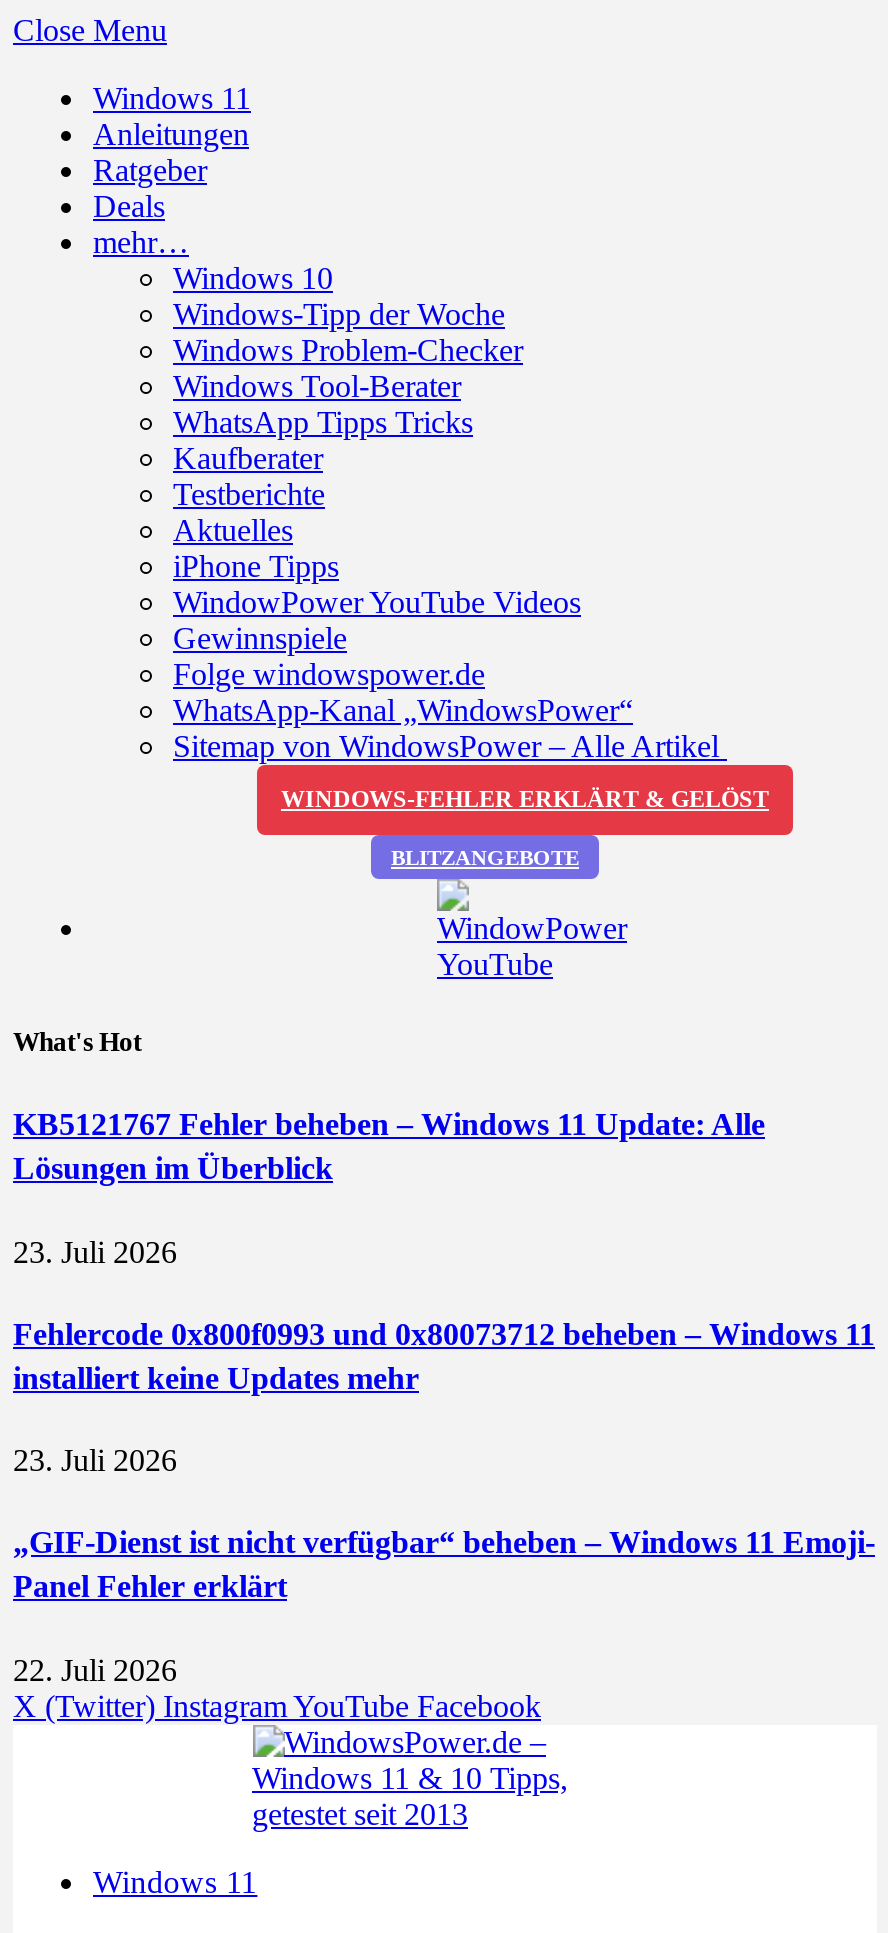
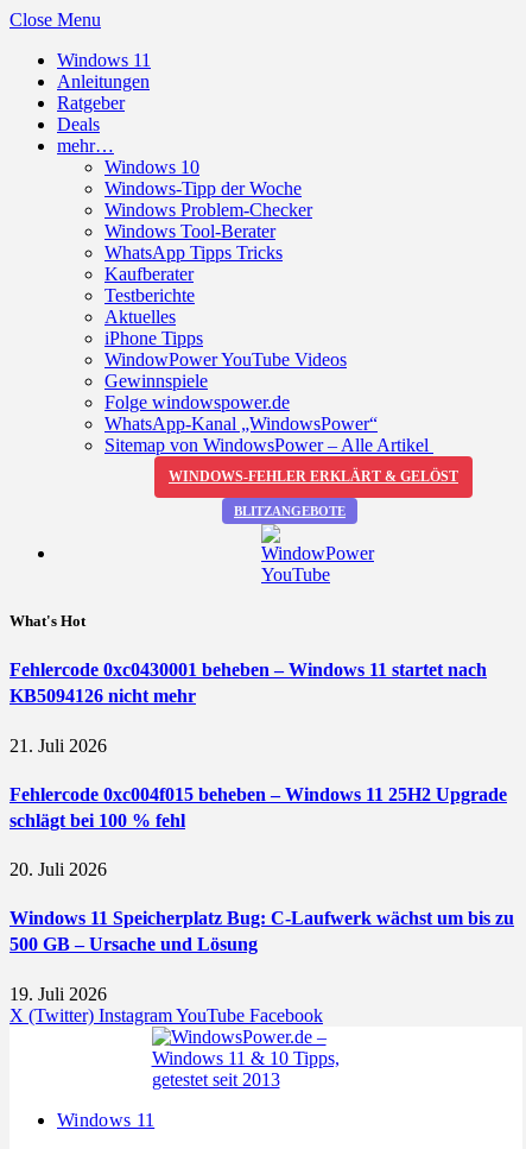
- KB5121767 Fehler beheben – Windows 11 Update: Alle
- Lösungen im Überblick
+ Fehlercode 0xc0430001 beheben – Windows 11 startet nach
+ KB5094126 nicht mehr

- 23. Juli 2026
+ 21. Juli 2026

- Fehlercode 0x800f0993 und 0x80073712 beheben – Windows 11
- installiert keine Updates mehr
+ Fehlercode 0xc004f015 beheben – Windows 11 25H2 Upgrade
+ schlägt bei 100 % fehl

- 23. Juli 2026
+ 20. Juli 2026

- „GIF-Dienst ist nicht verfügbar“ beheben – Windows 11 Emoji-
- Panel Fehler erklärt
+ Windows 11 Speicherplatz Bug: C-Laufwerk wächst um bis zu
+ 500 GB – Ursache und Lösung

- 22. Juli 2026
+ 19. Juli 2026
